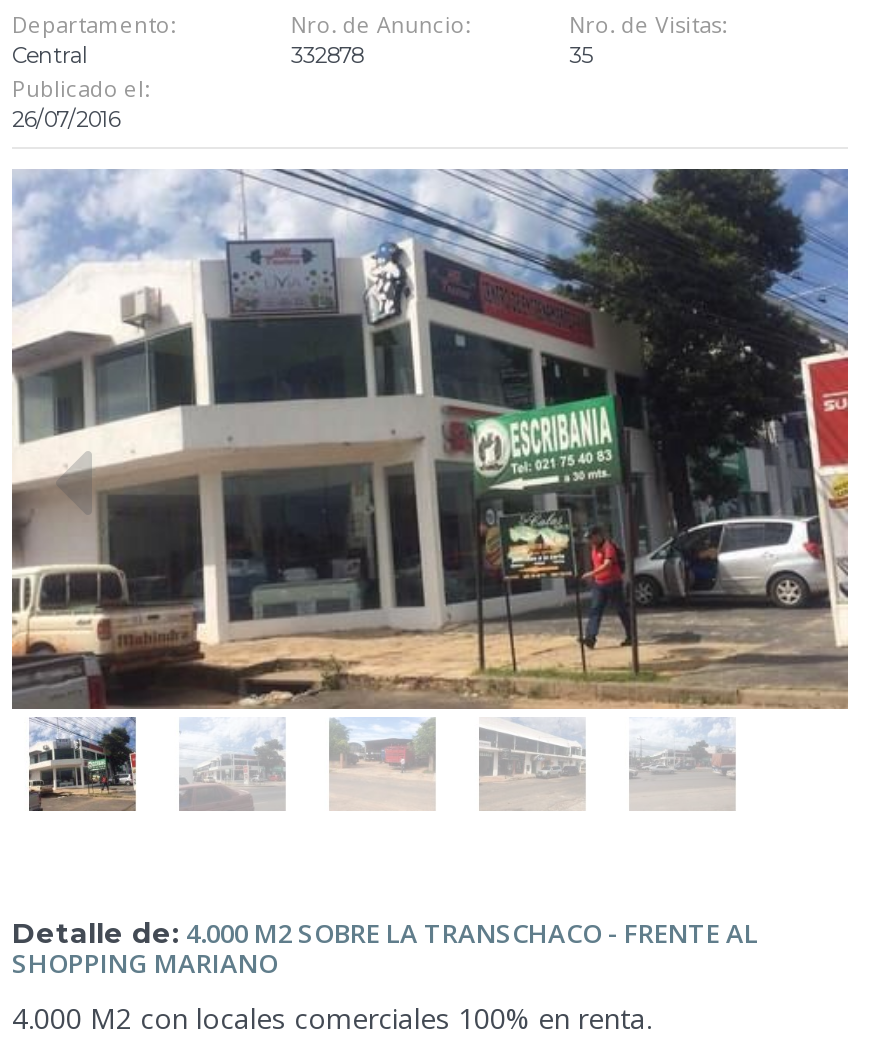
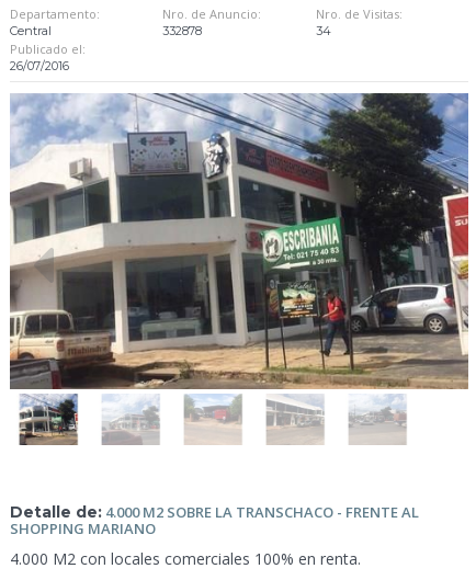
- 35
+ 34
